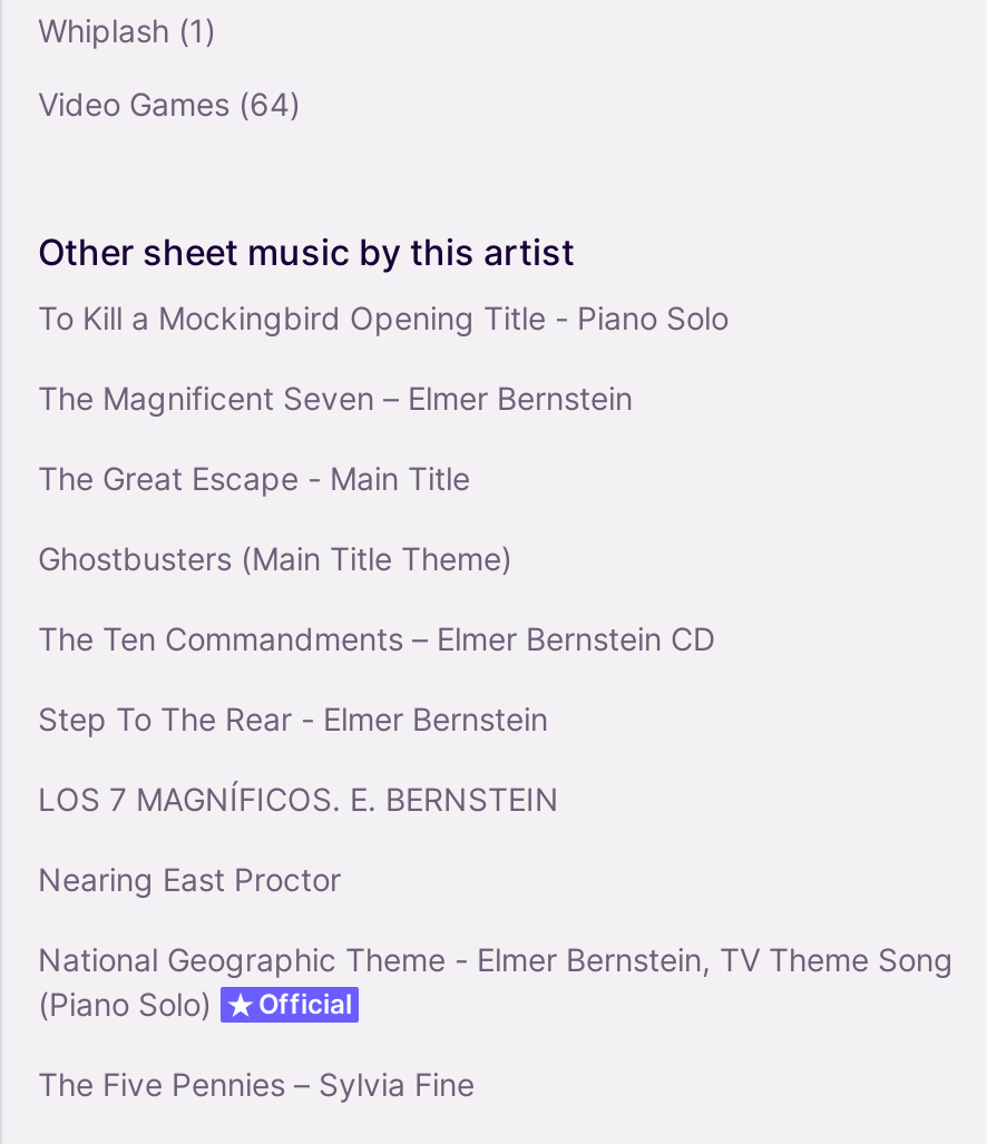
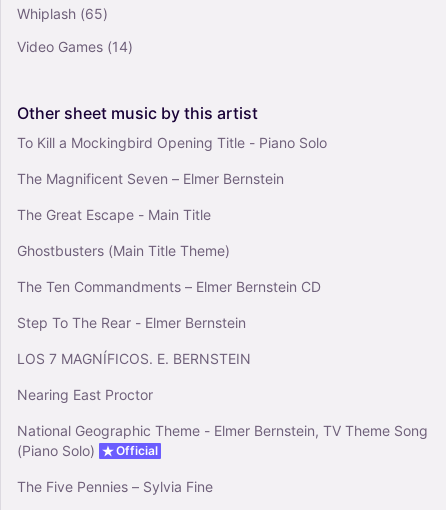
- Whiplash (1)
+ Whiplash (65)

- Video Games (64)
+ Video Games (14)
